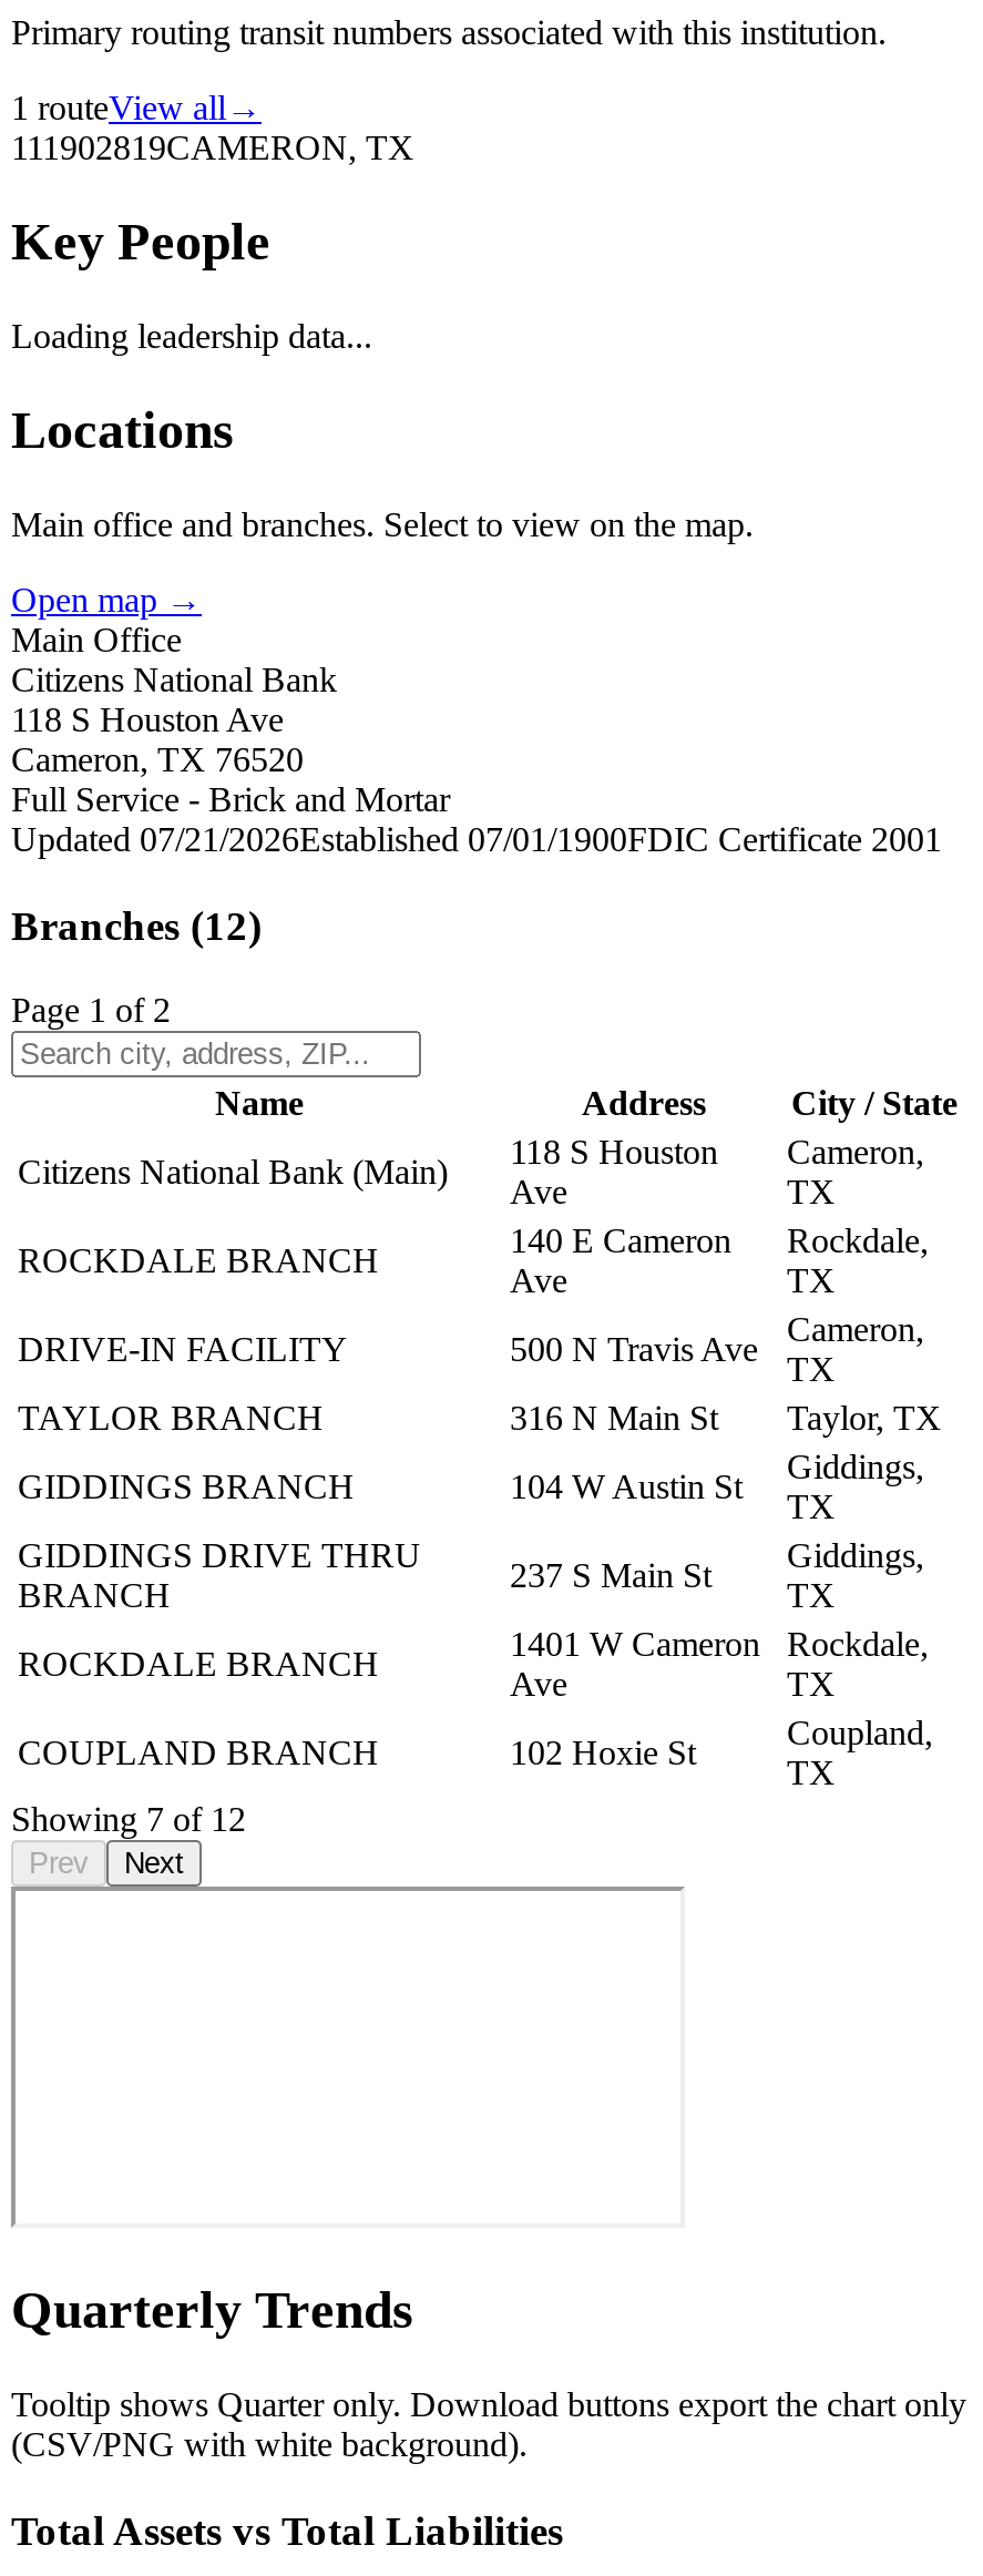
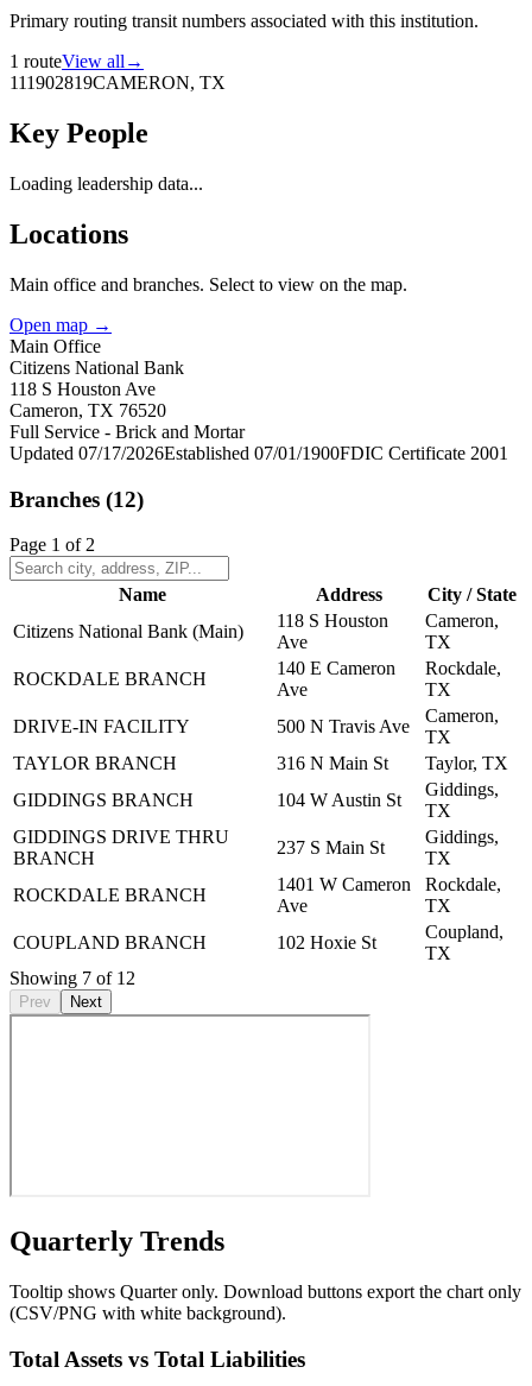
- Updated 07/21/2026Established 07/01/1900FDIC Certificate 2001
+ Updated 07/17/2026Established 07/01/1900FDIC Certificate 2001
